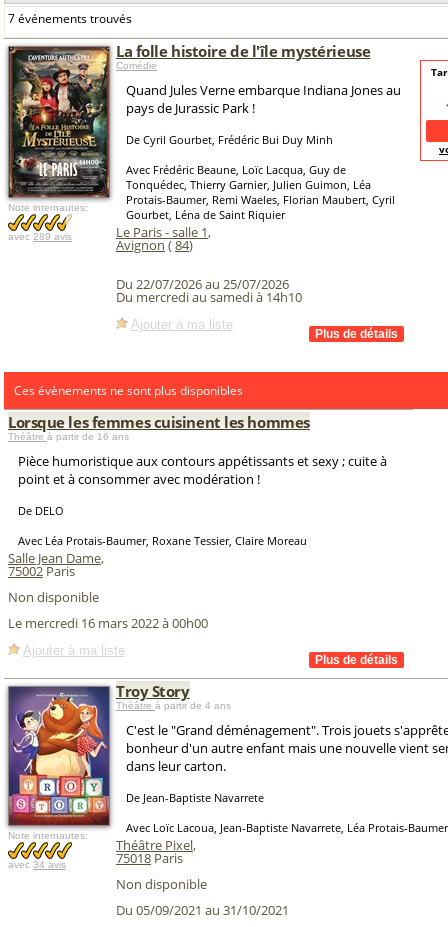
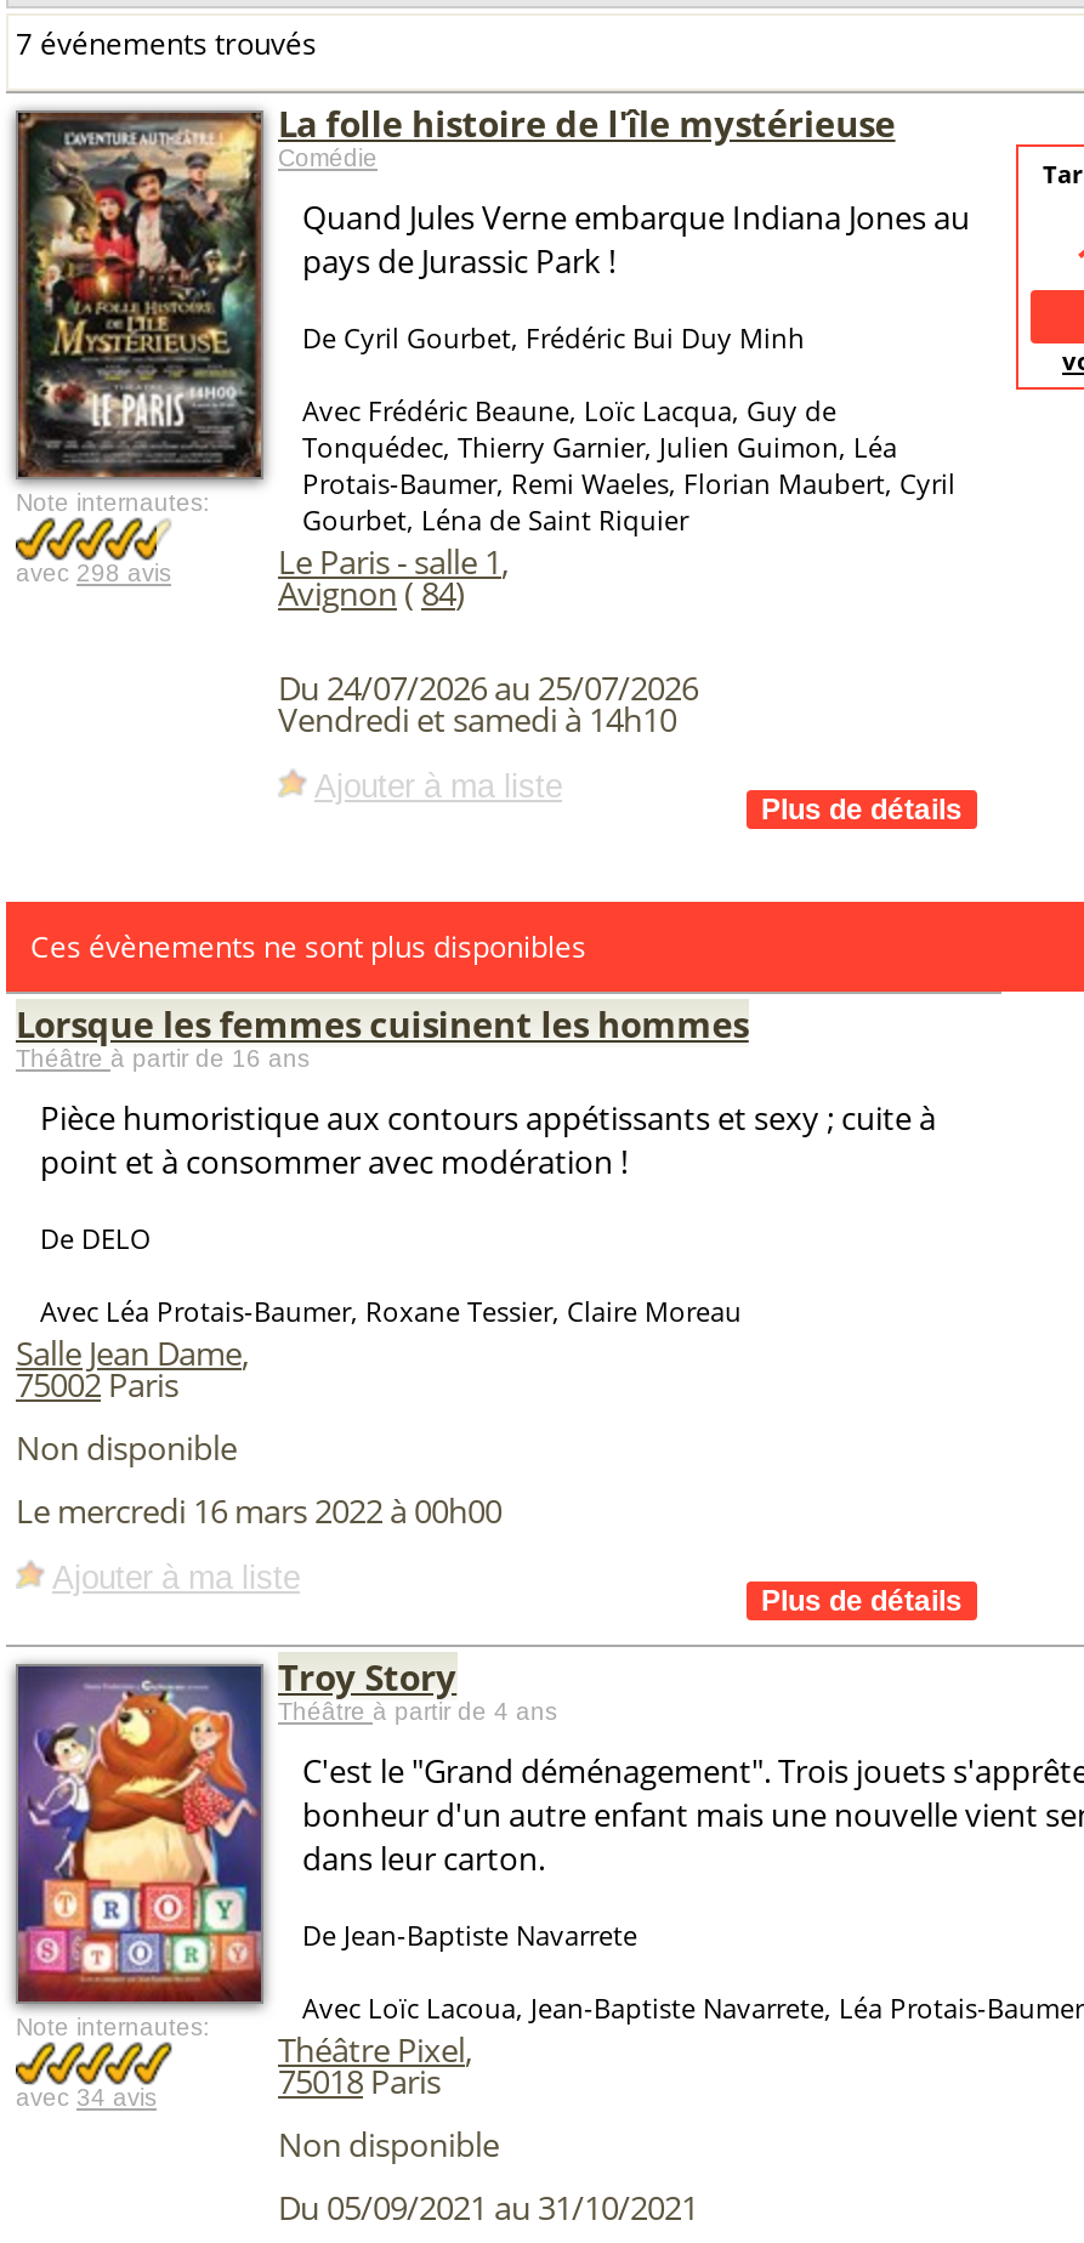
- avec 289 avis
+ avec 298 avis

- Du 22/07/2026 au 25/07/2026
- Du mercredi au samedi à 14h10
+ Du 24/07/2026 au 25/07/2026
+ Vendredi et samedi à 14h10
